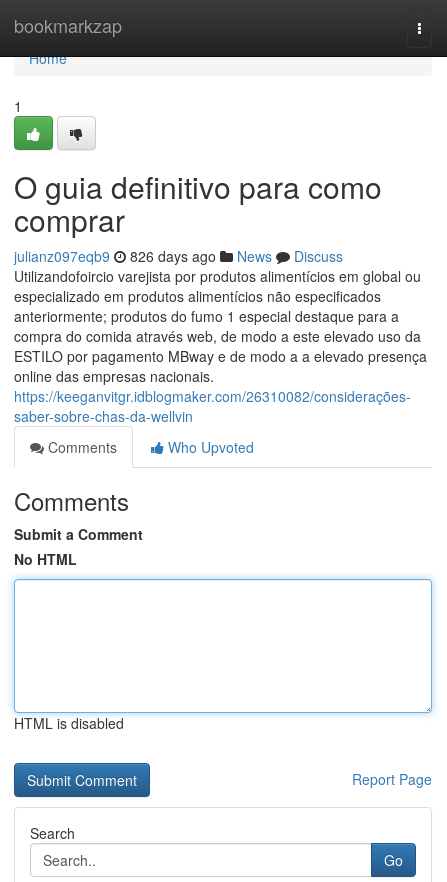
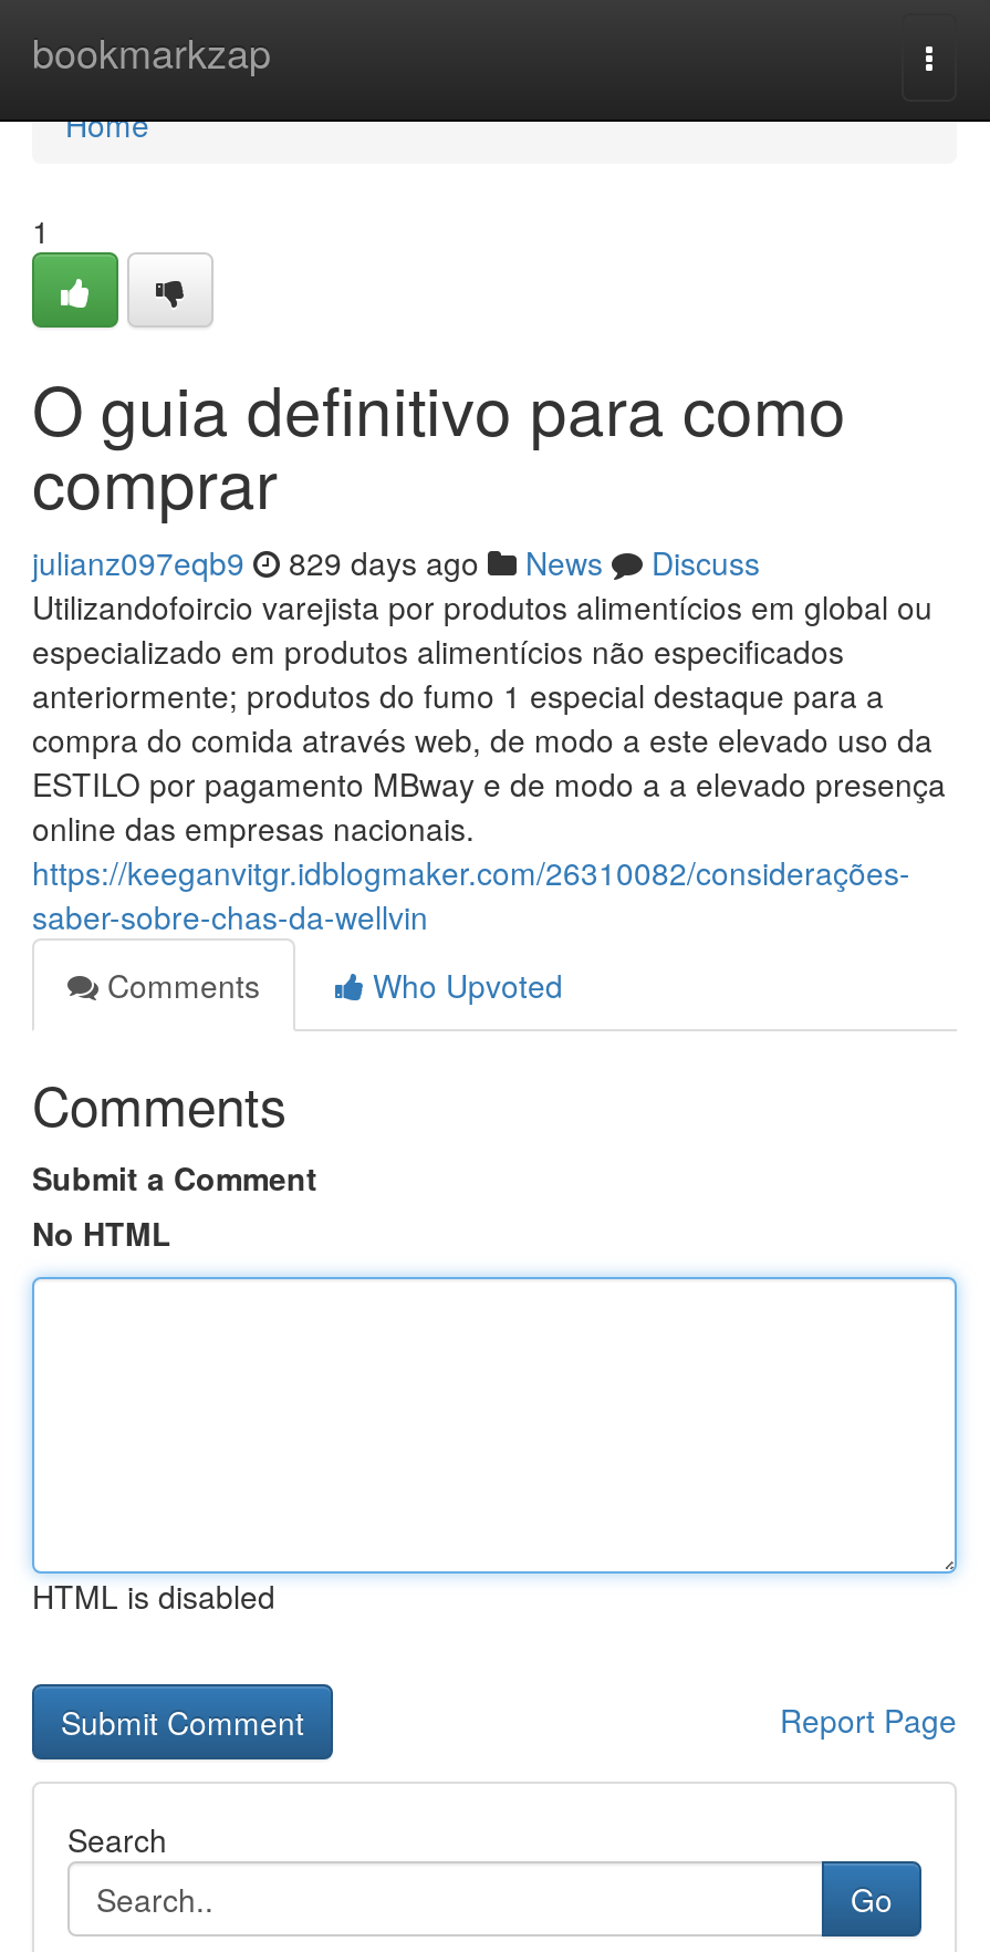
- julianz097eqb9 826 days ago News Discuss
+ julianz097eqb9 829 days ago News Discuss
